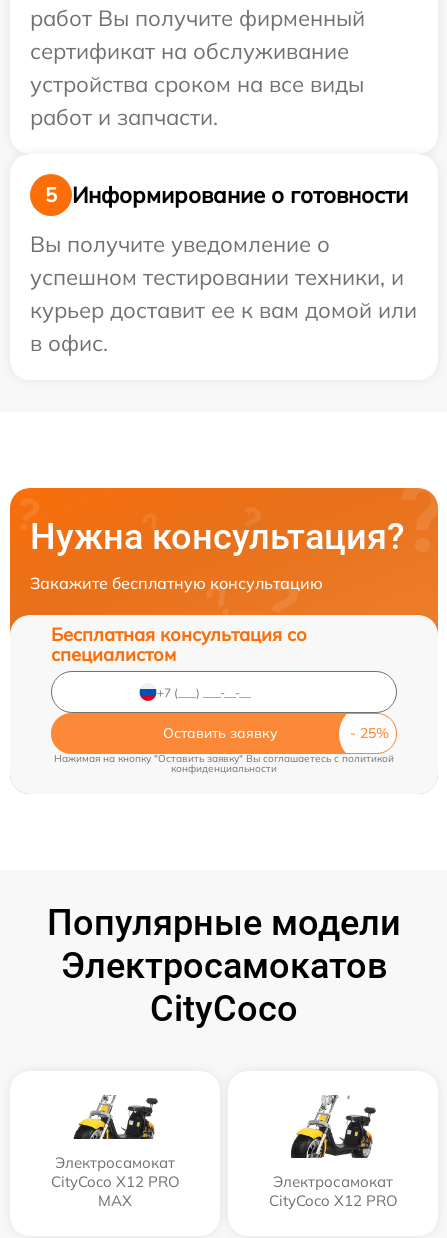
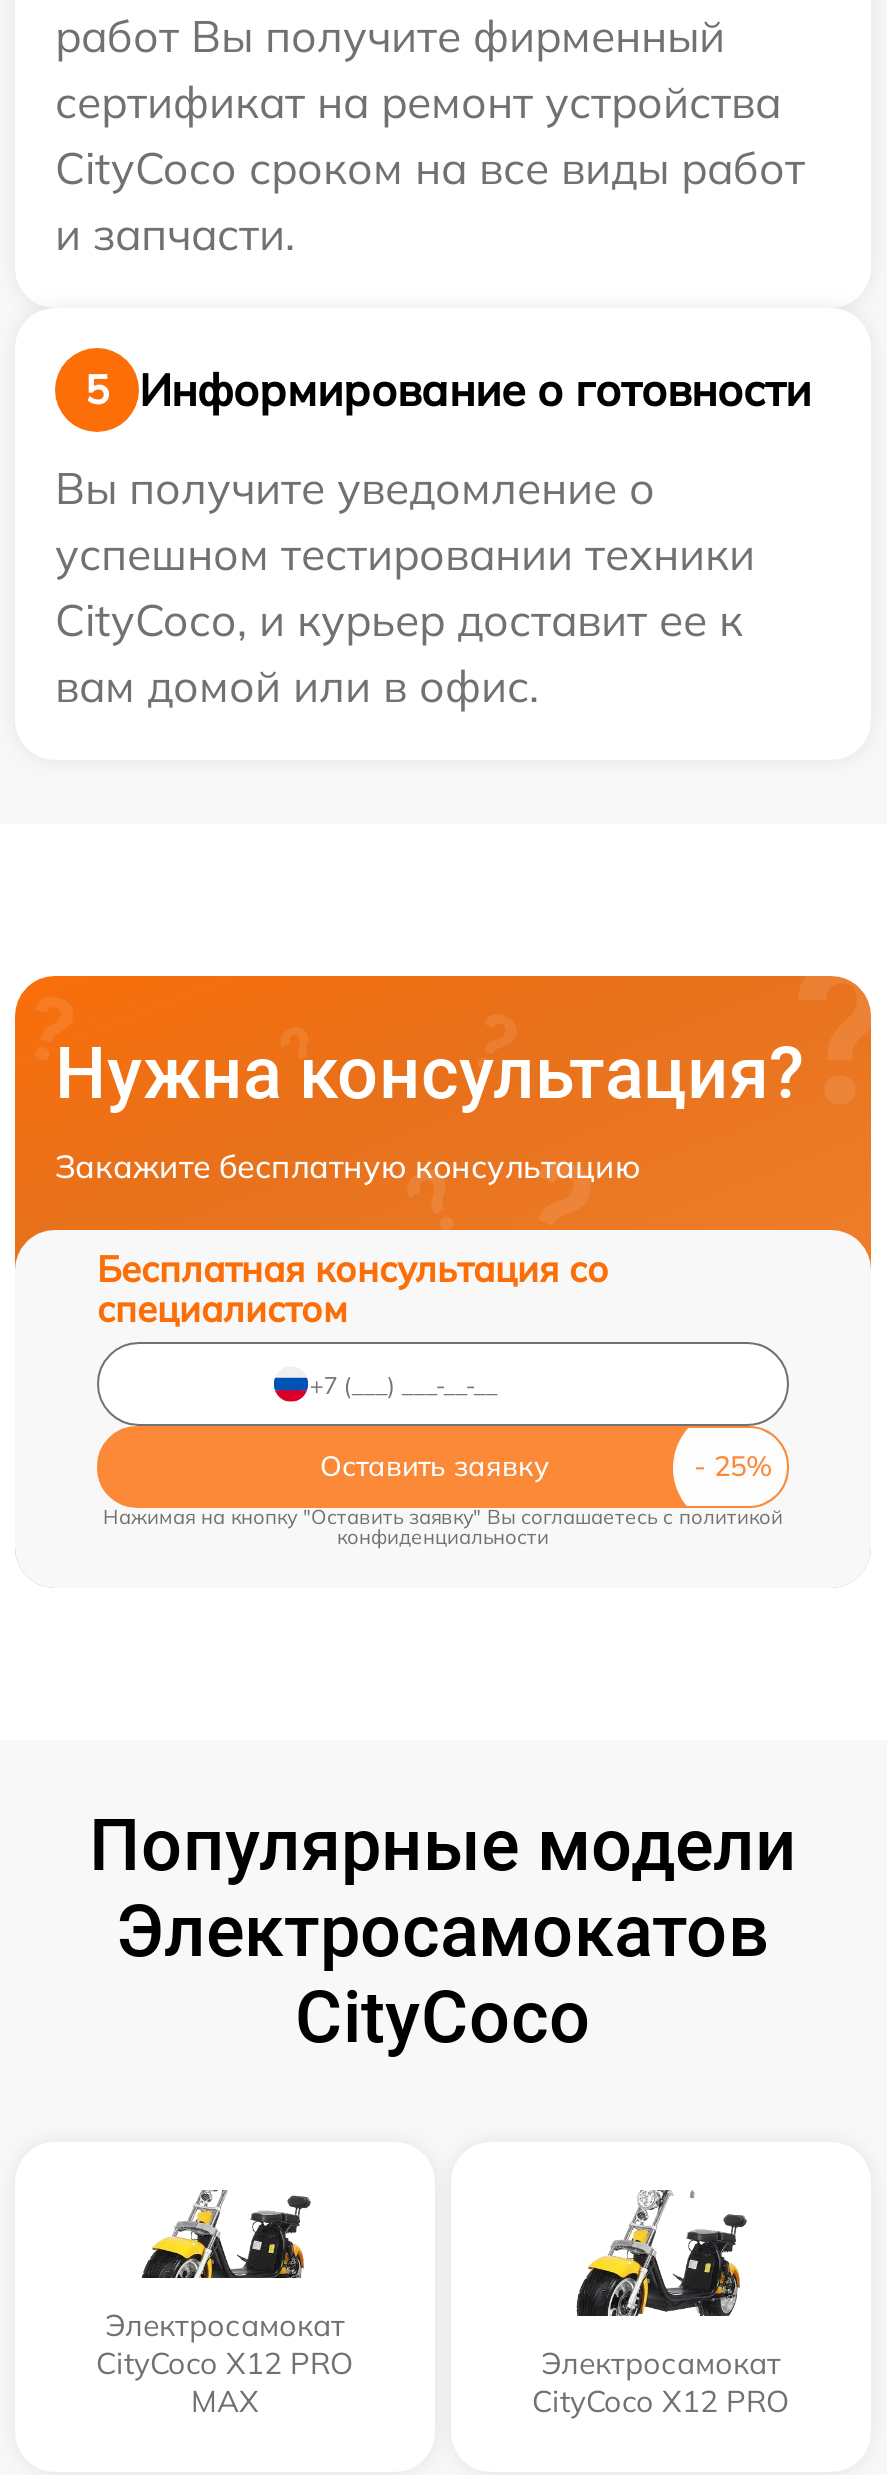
- сертификат на обслуживание
- устройства сроком на все виды
- работ и запчасти.
+ сертификат на ремонт устройства
+ CityCoco сроком на все виды работ
+ и запчасти.

- успешном тестировании техники, и
- курьер доставит ее к вам домой или
- в офис.
+ успешном тестировании техники
+ CityCoco, и курьер доставит ее к
+ вам домой или в офис.
